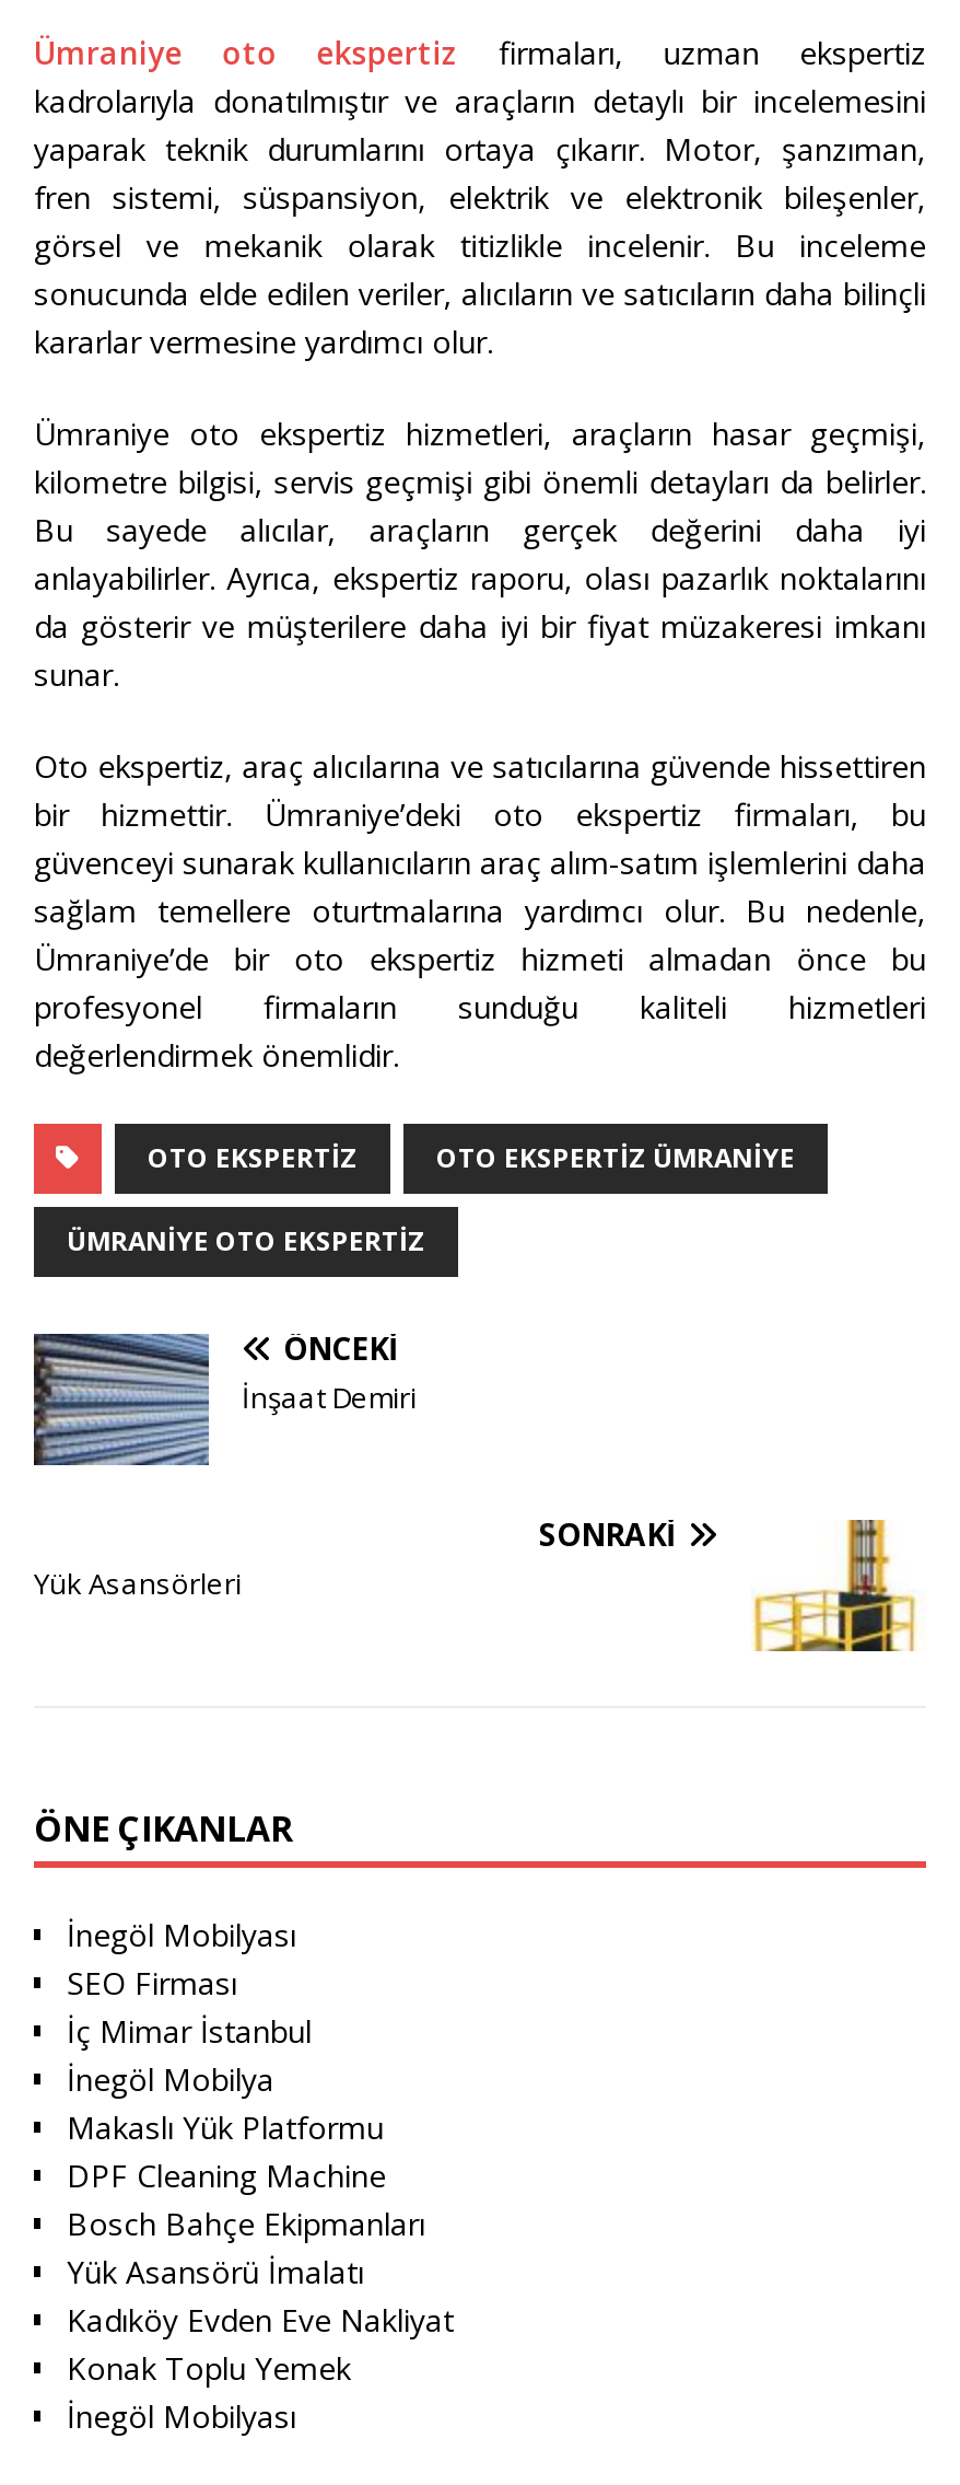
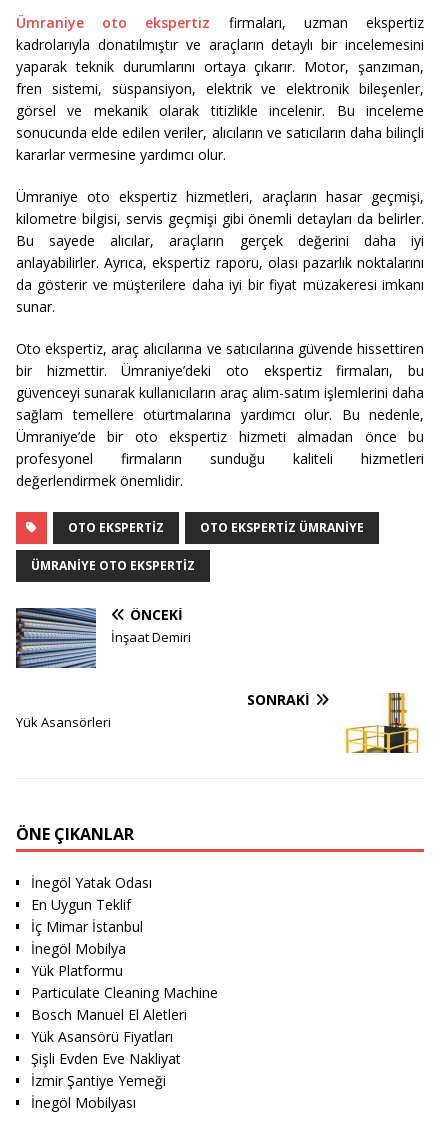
- İnegöl Mobilyası
- SEO Firması
+ İnegöl Yatak Odası
+ En Uygun Teklif

- Makaslı Yük Platformu
- DPF Cleaning Machine
- Bosch Bahçe Ekipmanları
- Yük Asansörü İmalatı
- Kadıköy Evden Eve Nakliyat
- Konak Toplu Yemek
+ Yük Platformu
+ Particulate Cleaning Machine
+ Bosch Manuel El Aletleri
+ Yük Asansörü Fiyatları
+ Şişli Evden Eve Nakliyat
+ İzmir Şantiye Yemeği
